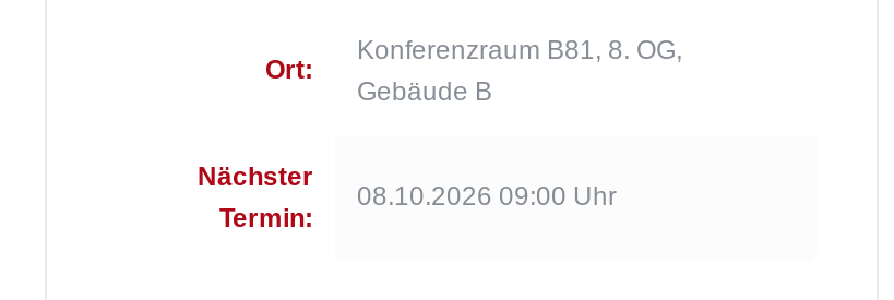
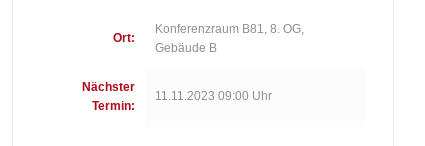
- 08.10.2026 09:00 Uhr
+ 11.11.2023 09:00 Uhr
